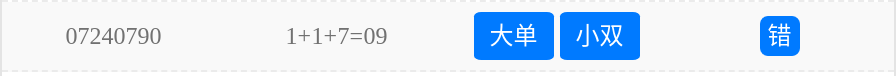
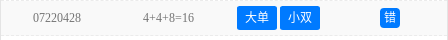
- 07240790
+ 07220428

- 1+1+7=09
+ 4+4+8=16
